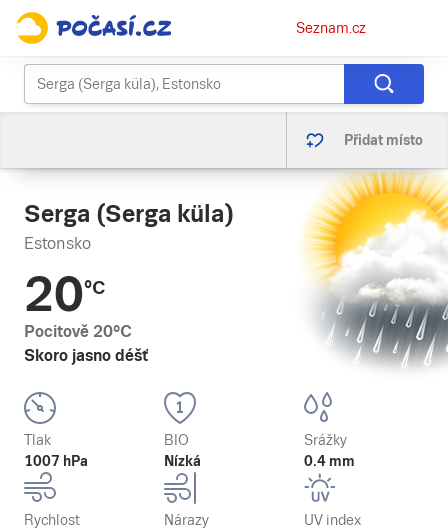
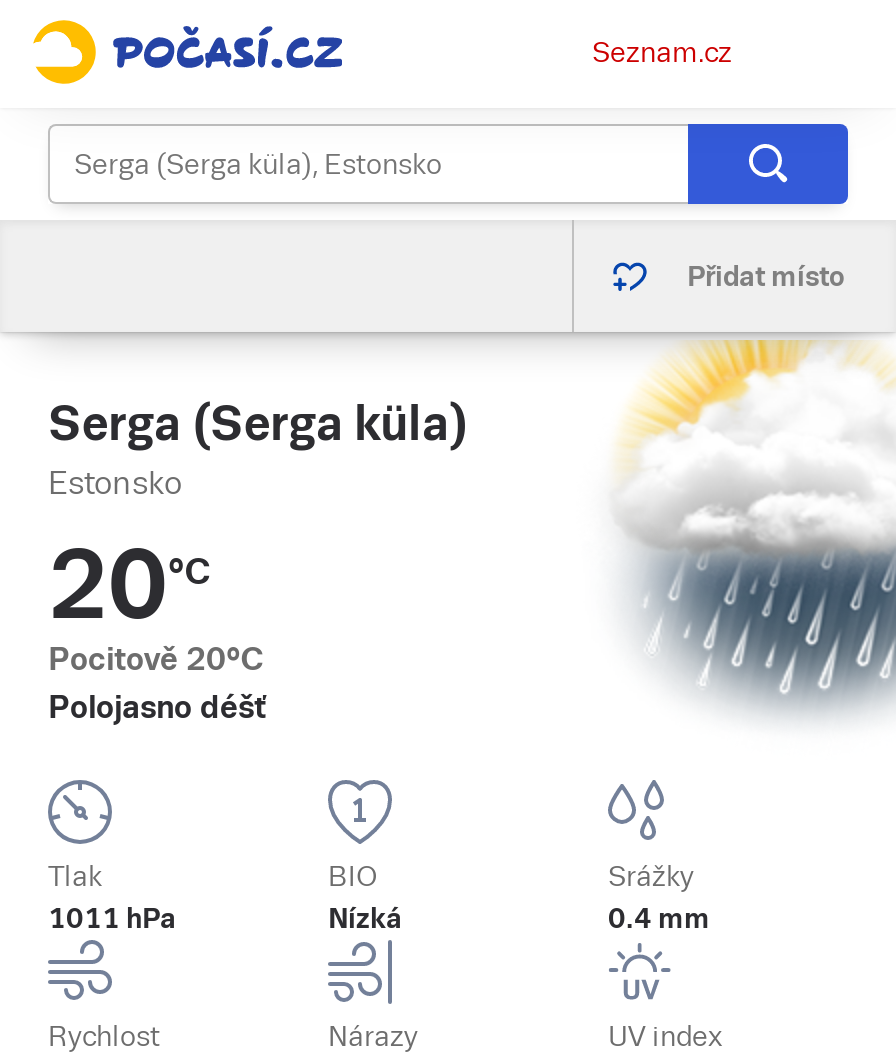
- [image]
+ [image]

- Skoro jasno déšť
+ Polojasno déšť

- 1007 hPa
+ 1011 hPa
